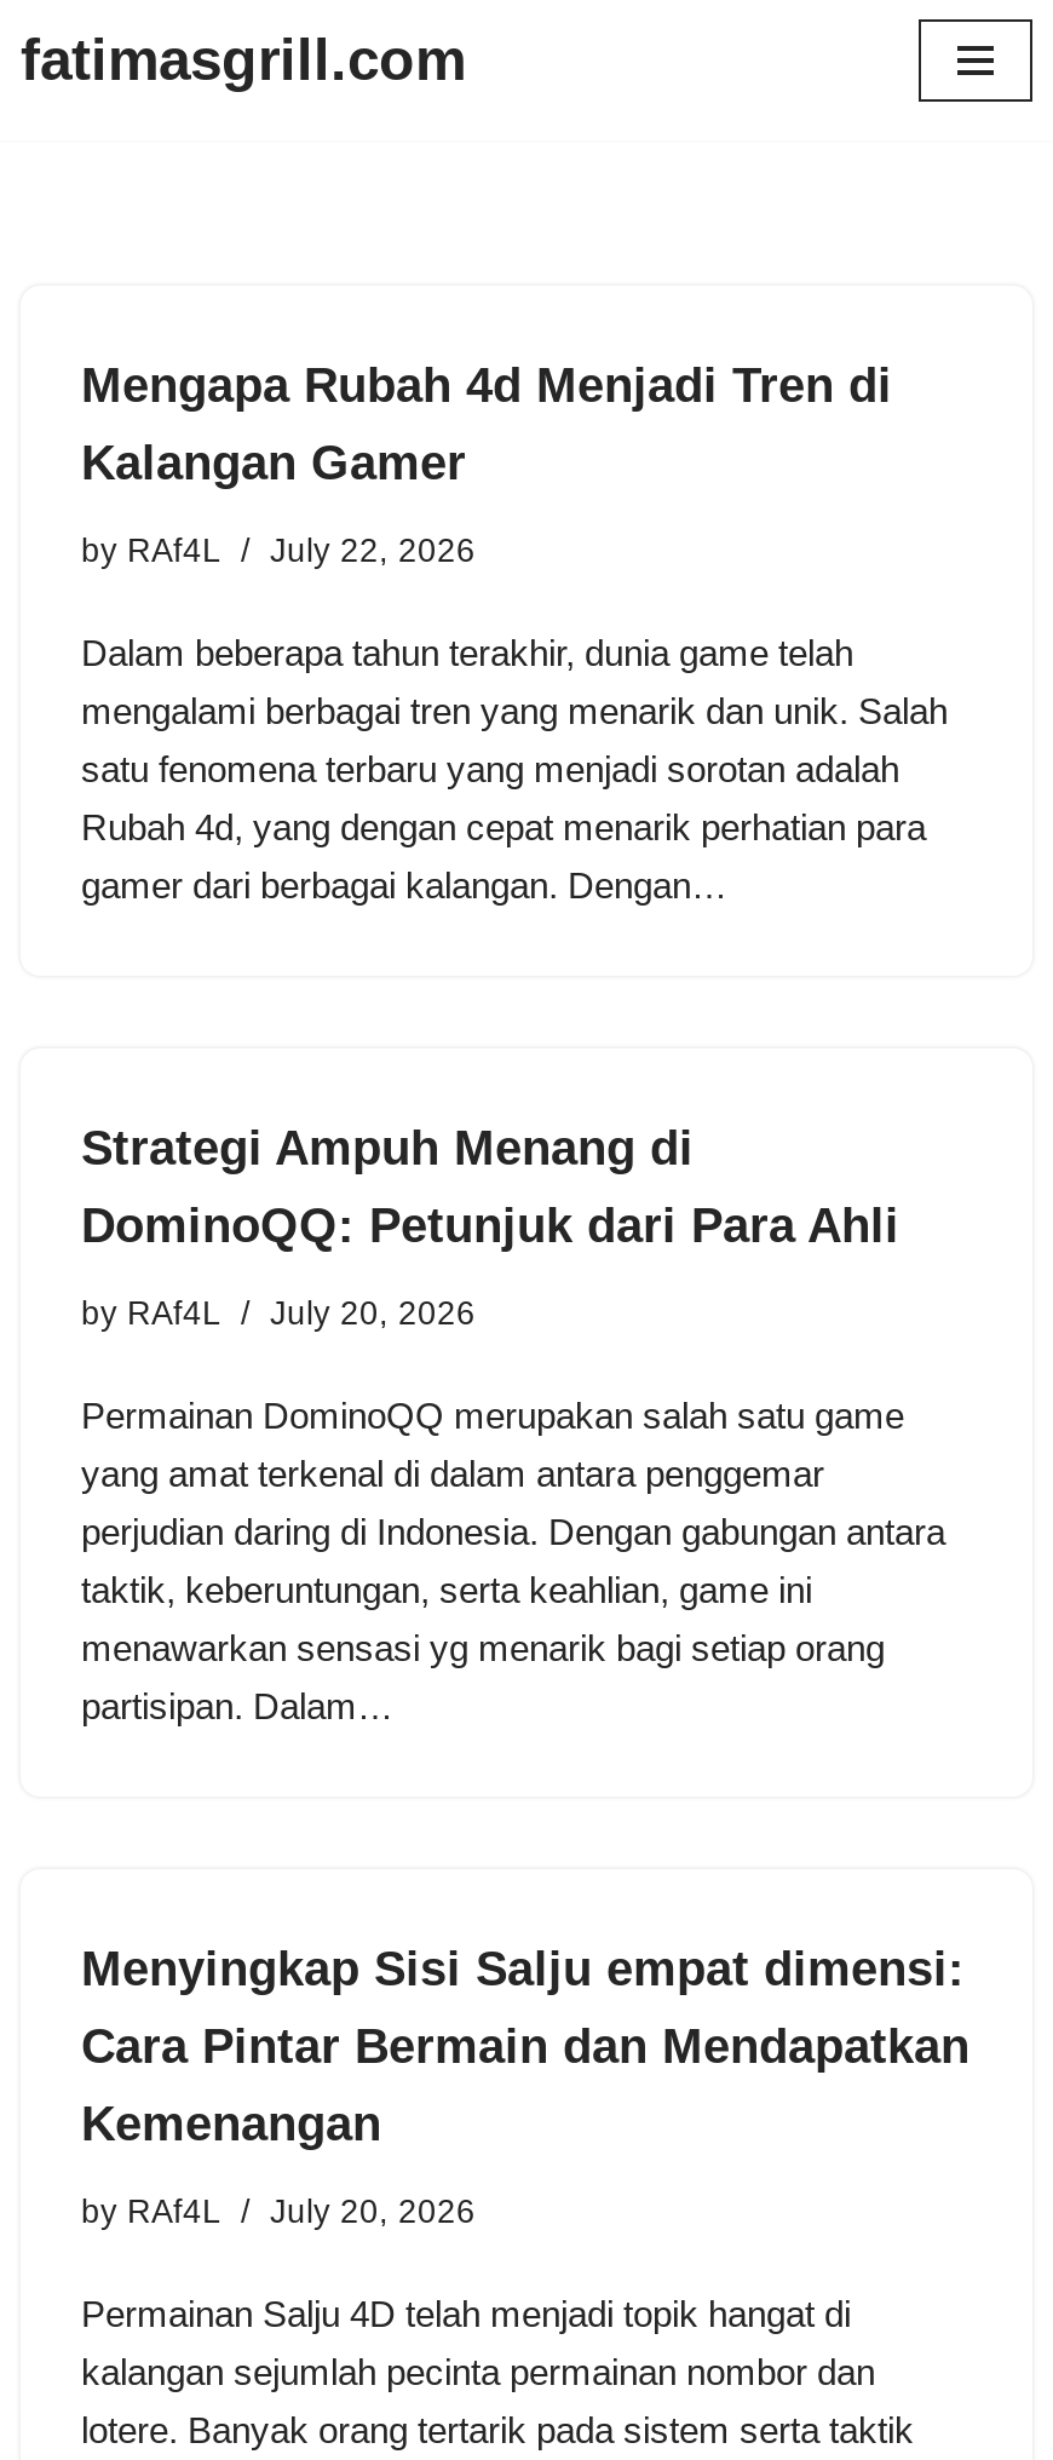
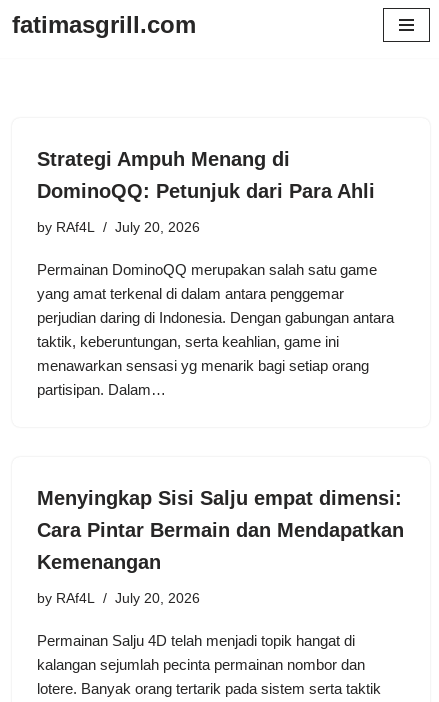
- Mengapa Rubah 4d Menjadi Tren di
- Kalangan Gamer
- by RAf4L
- July 22, 2026
- Dalam beberapa tahun terakhir, dunia game telah
- mengalami berbagai tren yang menarik dan unik. Salah
- satu fenomena terbaru yang menjadi sorotan adalah
- Rubah 4d, yang dengan cepat menarik perhatian para
- gamer dari berbagai kalangan. Dengan…
